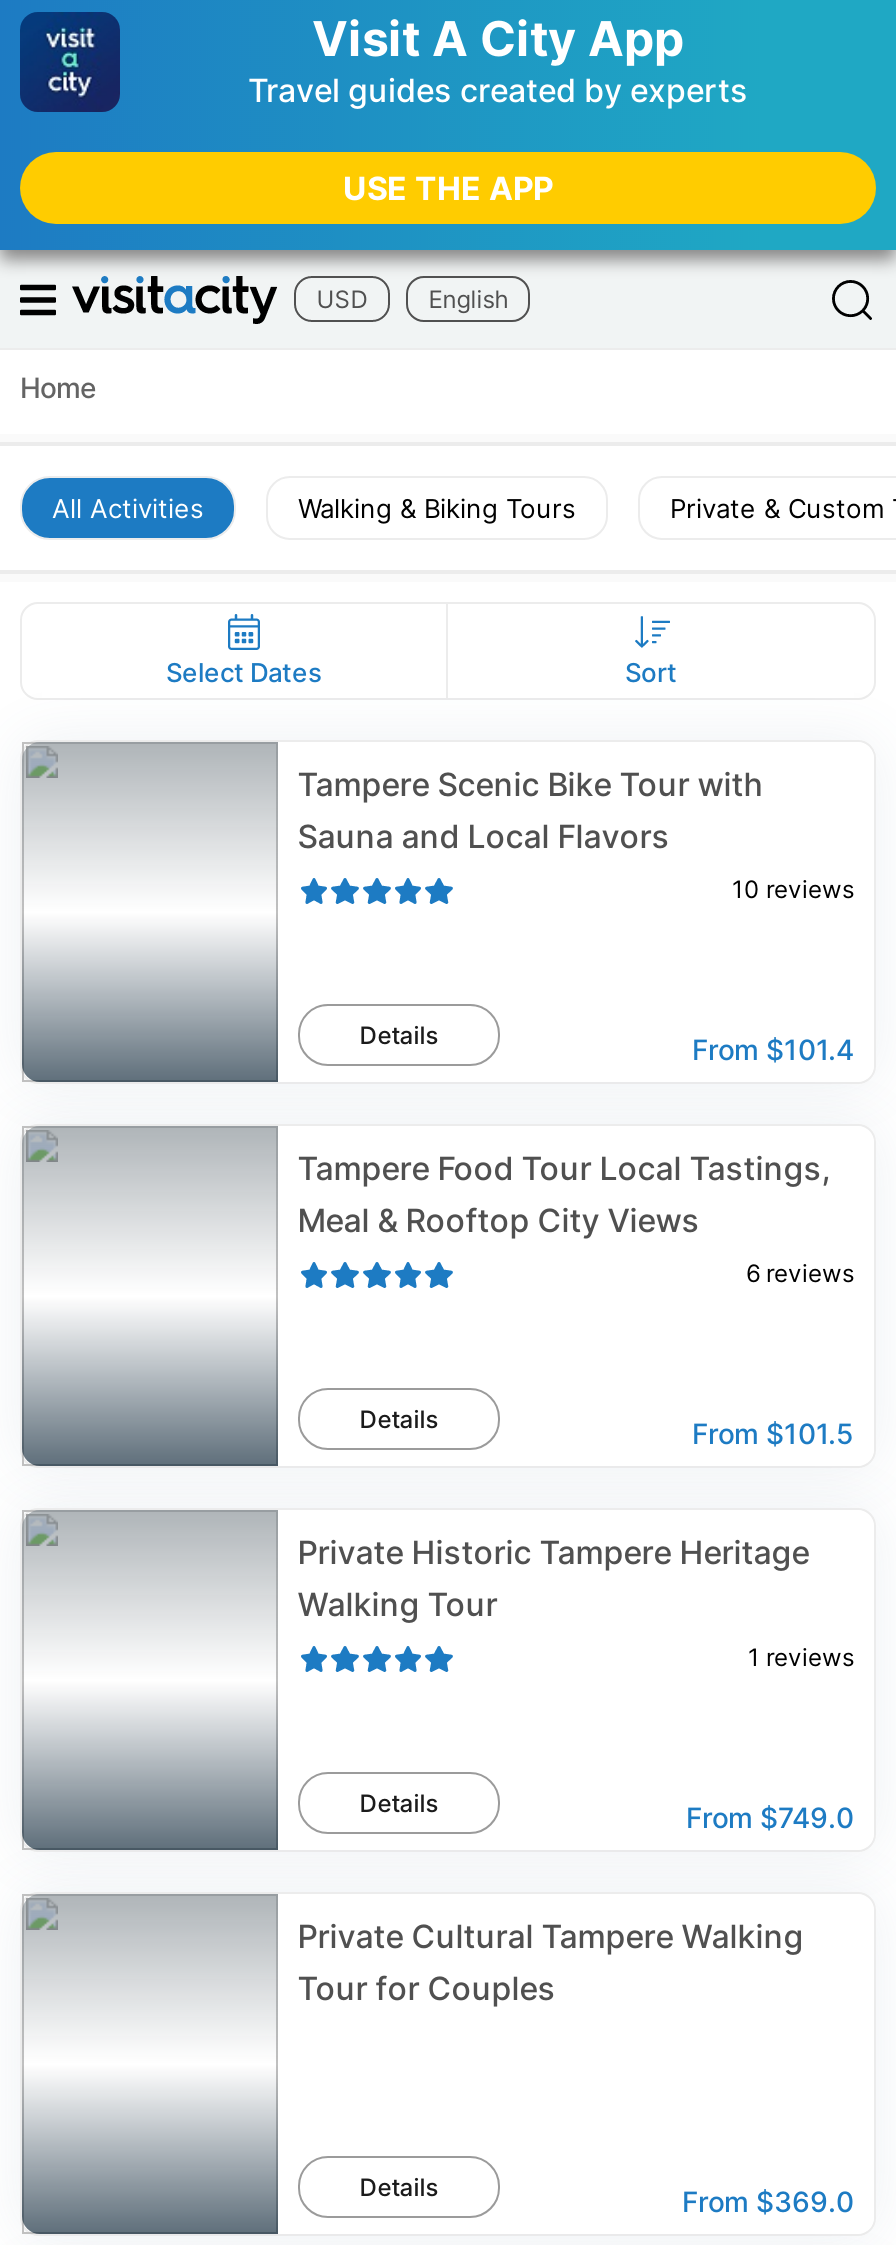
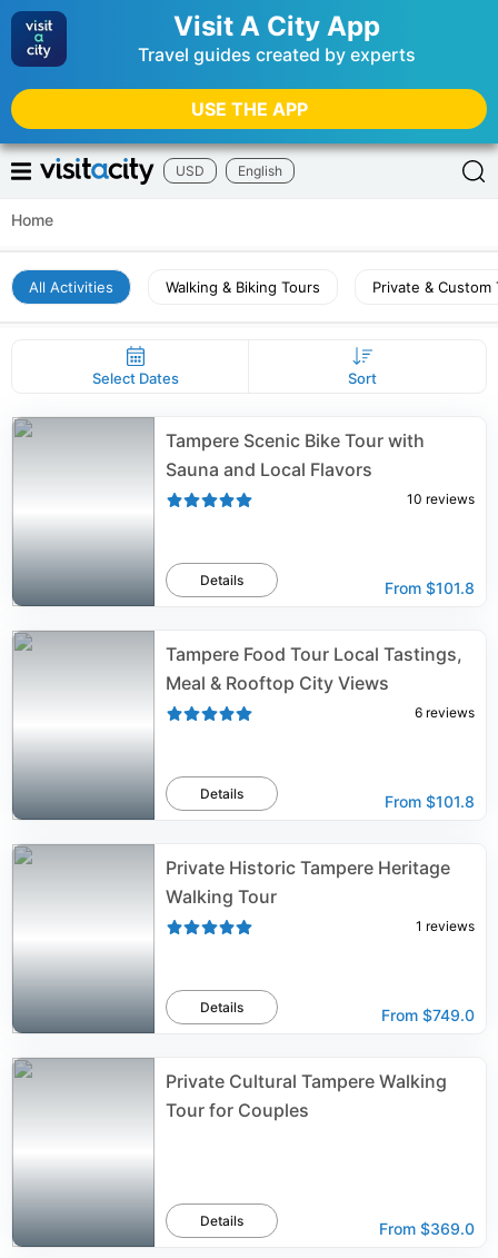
- From $101.4
+ From $101.8

- From $101.5
+ From $101.8
